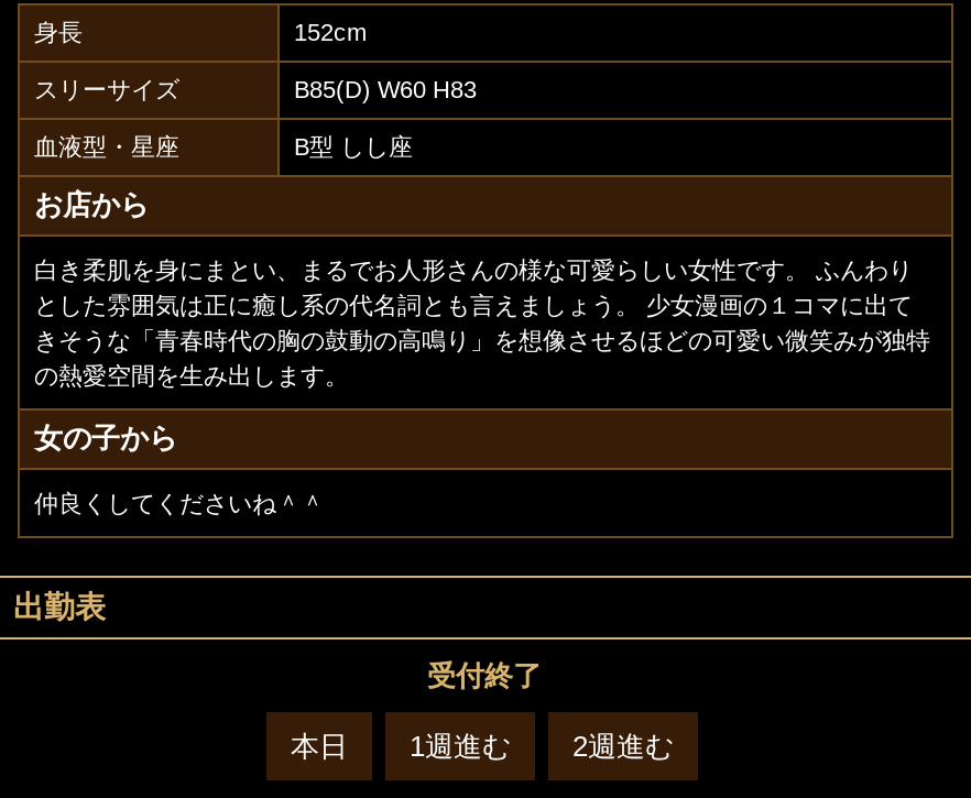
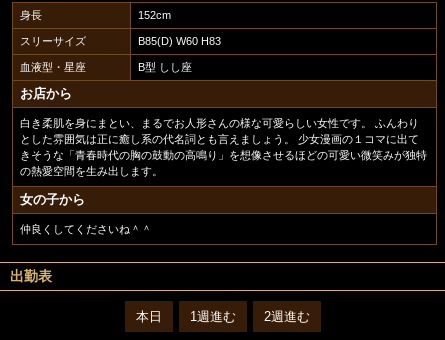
- 受付終了
